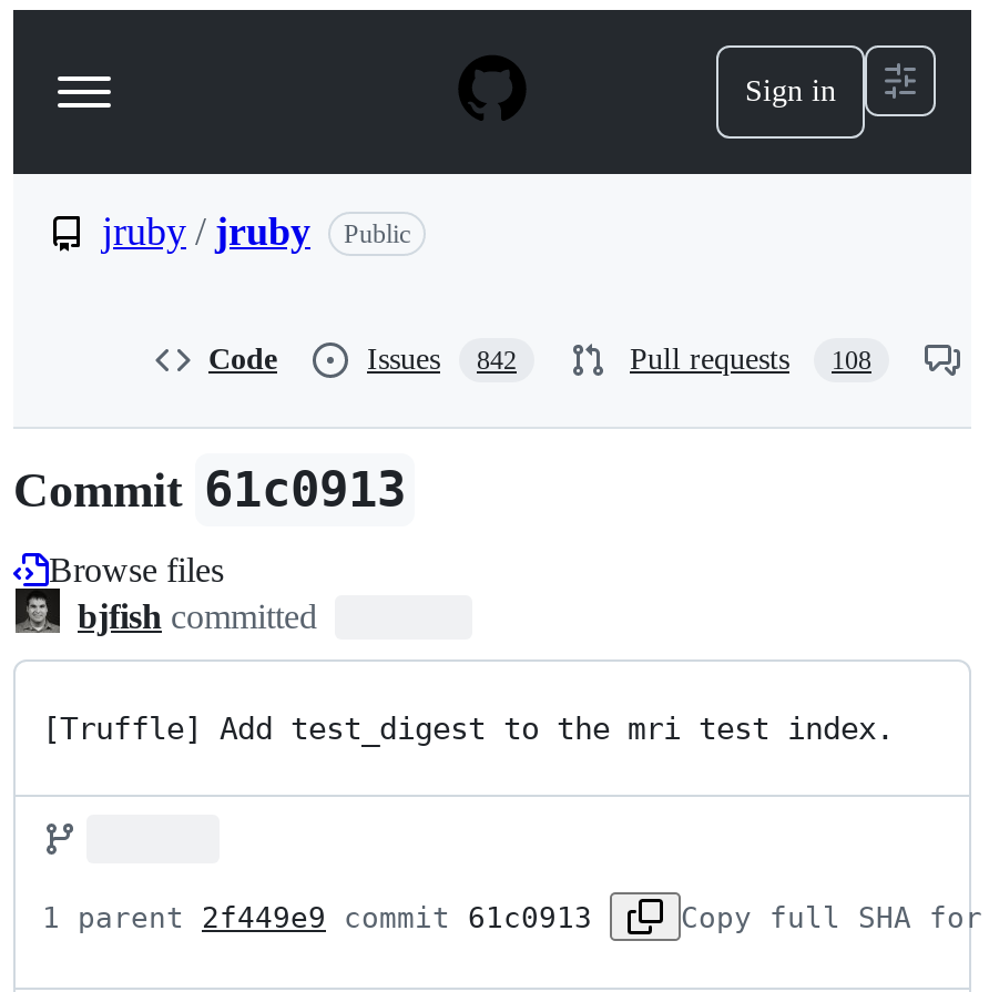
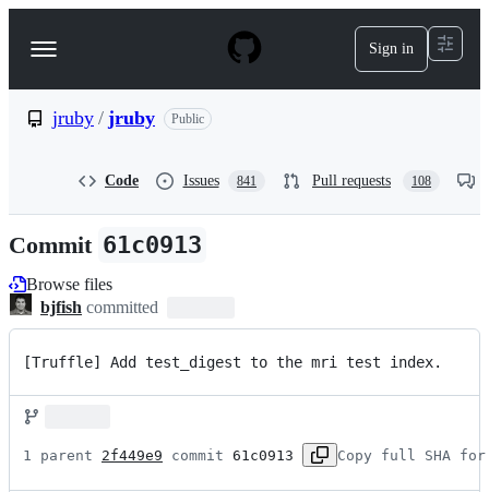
- Issues 842
+ Issues 841
